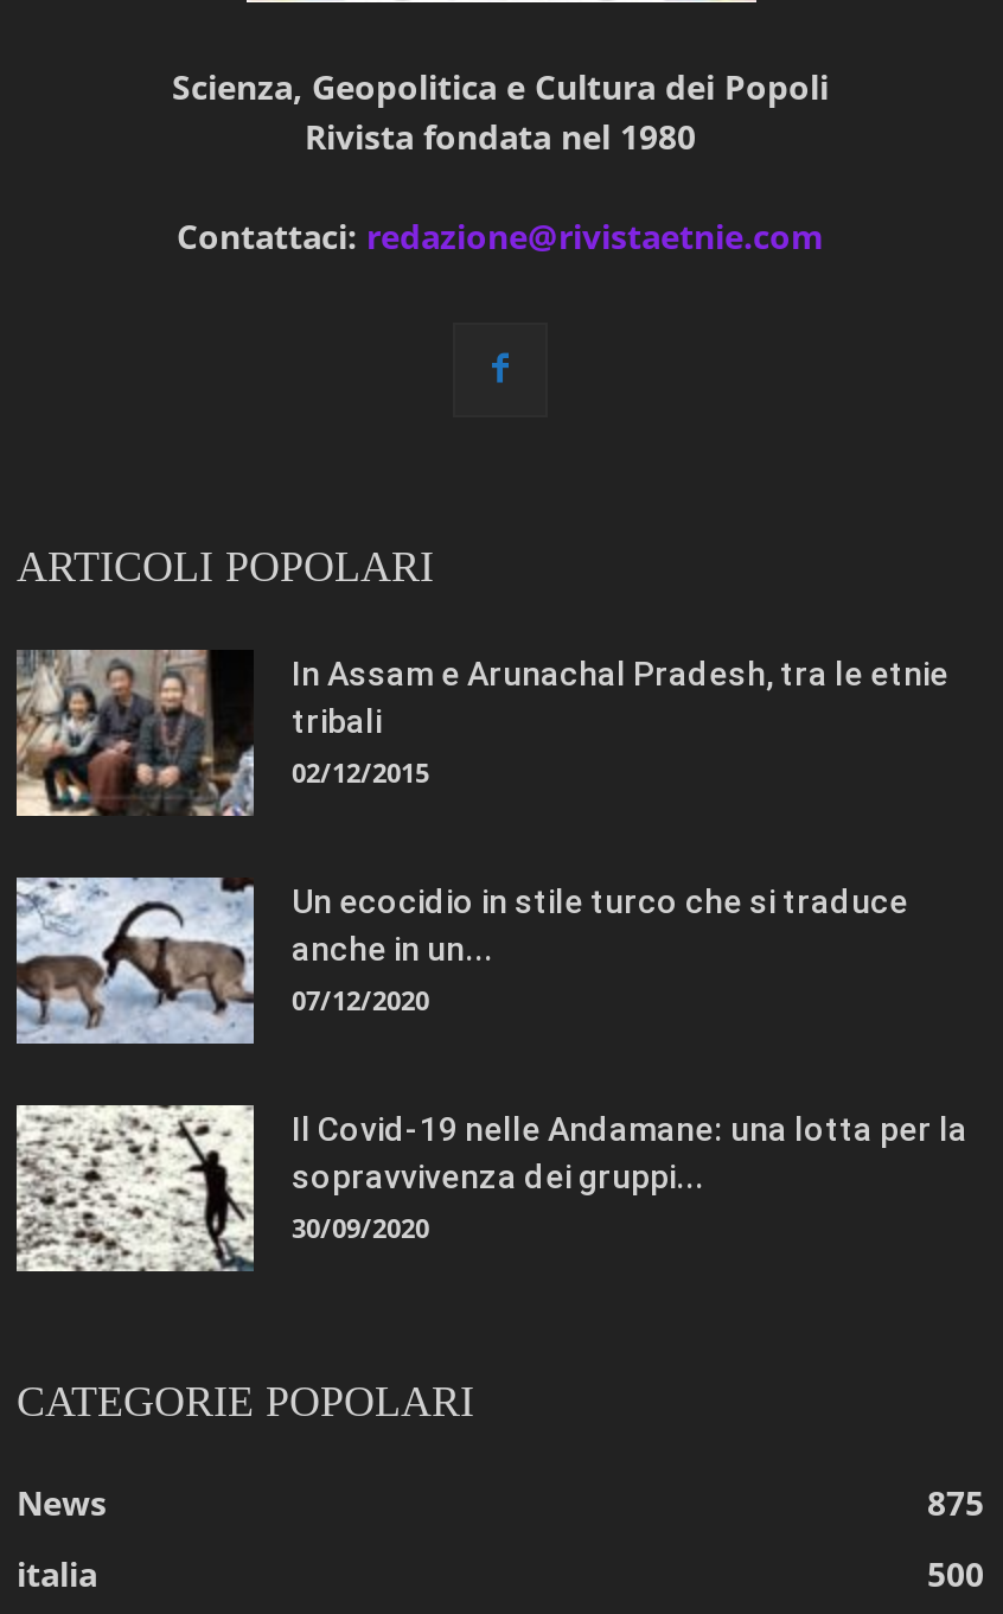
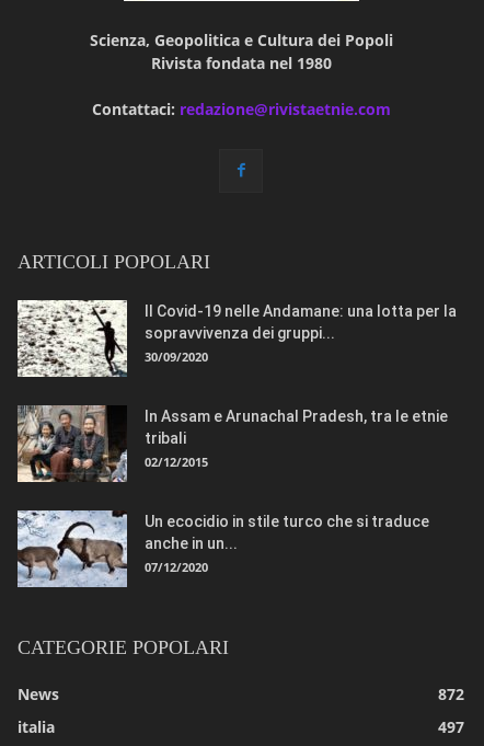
moved down: [image] | In Assam e Arunachal Pradesh, tra le etnie | tribali | 02/12/2015 | Un ecocidio in stile turco che si traduce | anche in un... | 07/12/2020

moved up: [image] | Il Covid-19 nelle Andamane: una lotta per la | sopravvivenza dei gruppi... | 30/09/2020

- 875
+ 872

- 500
+ 497
